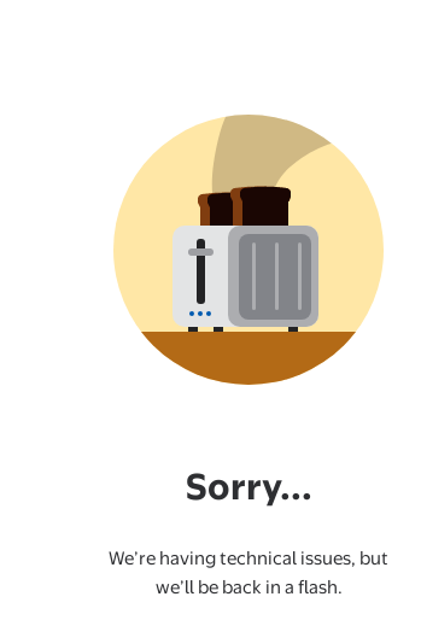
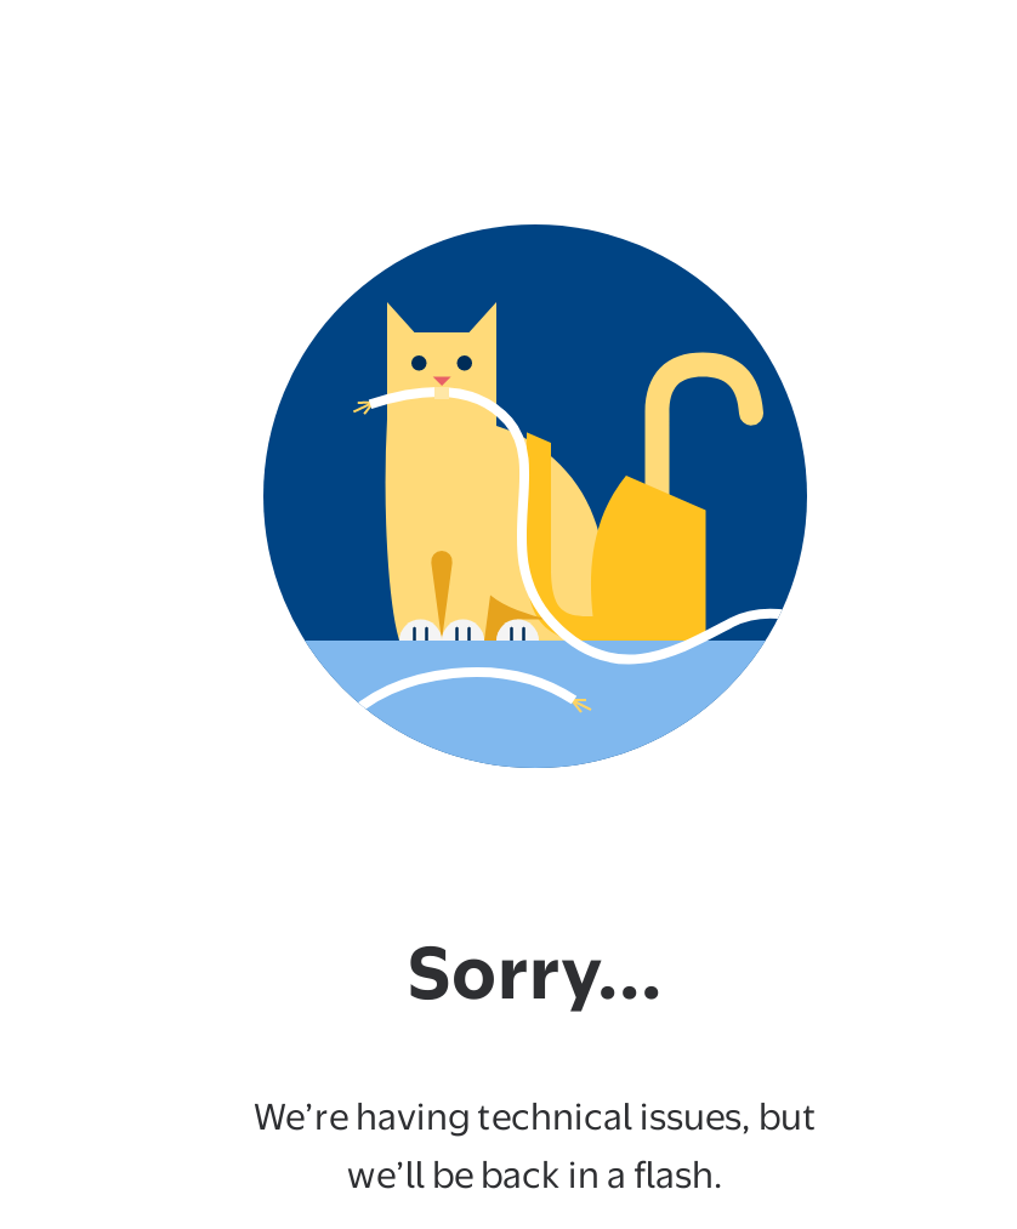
- [image]
+ [image]
